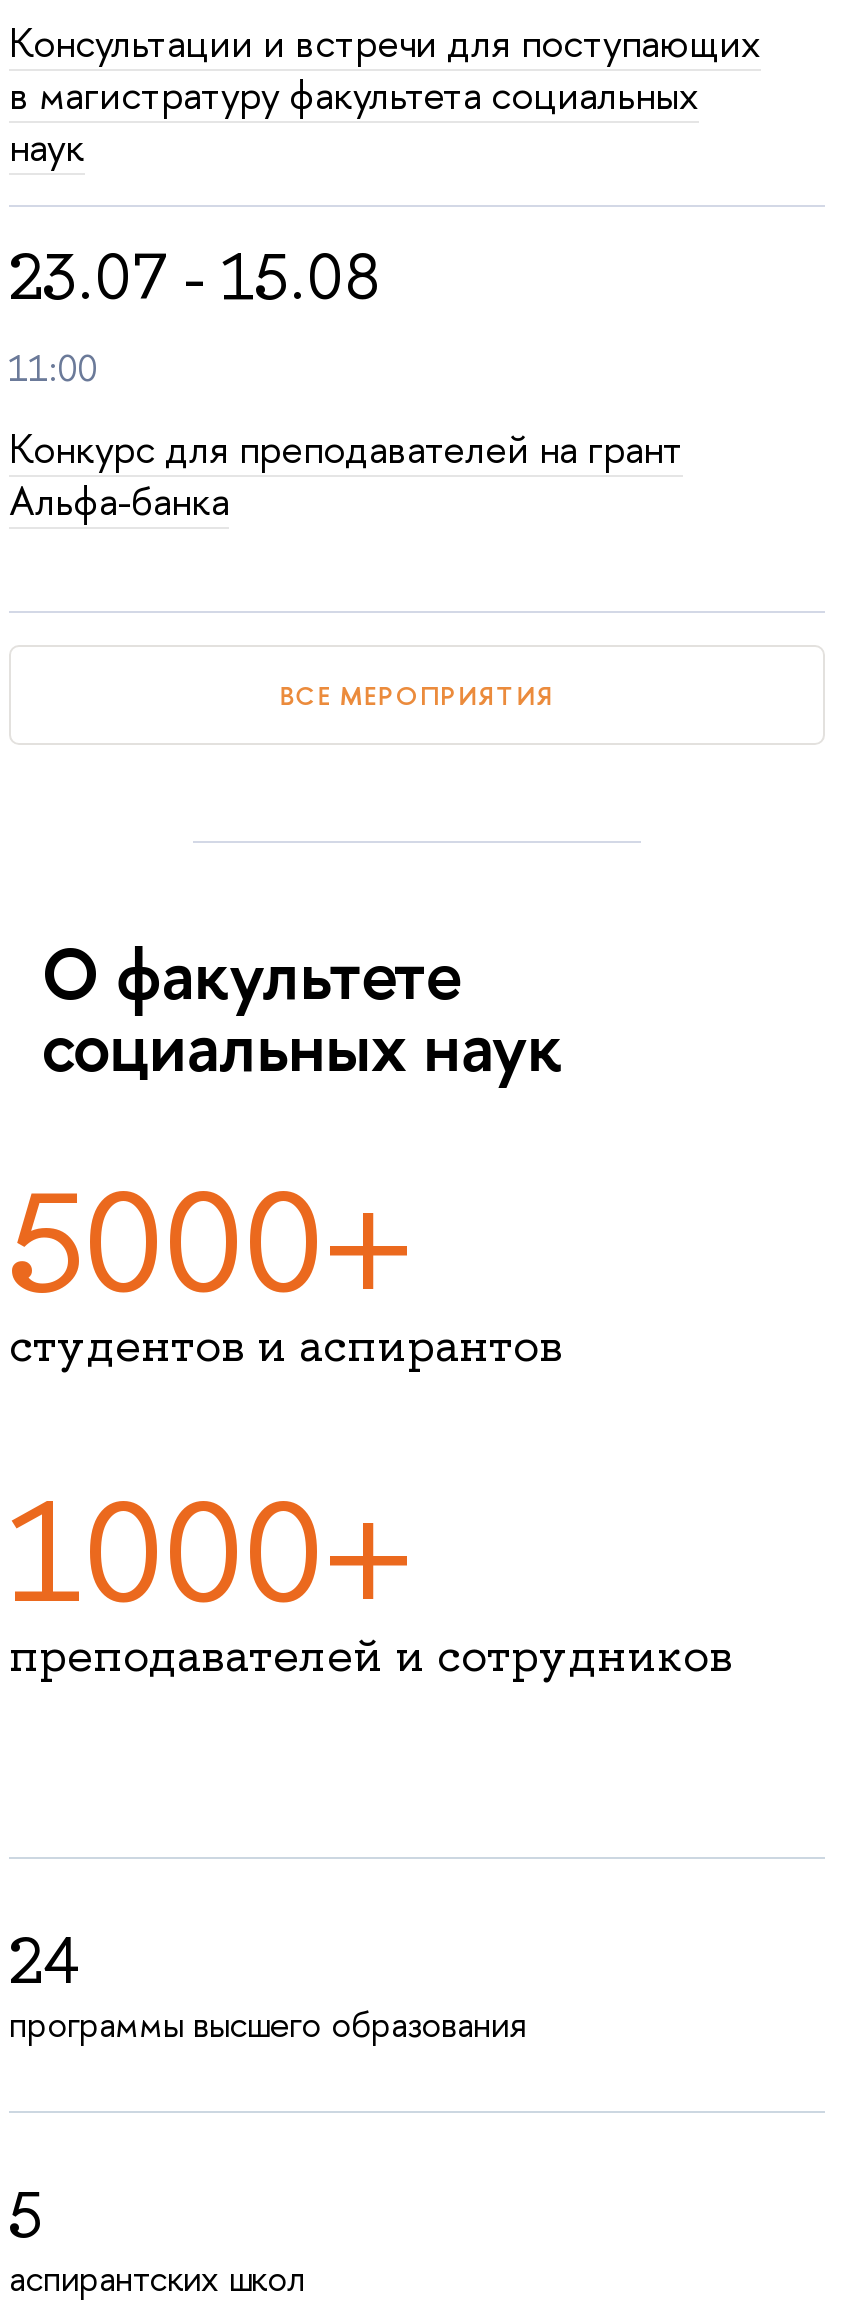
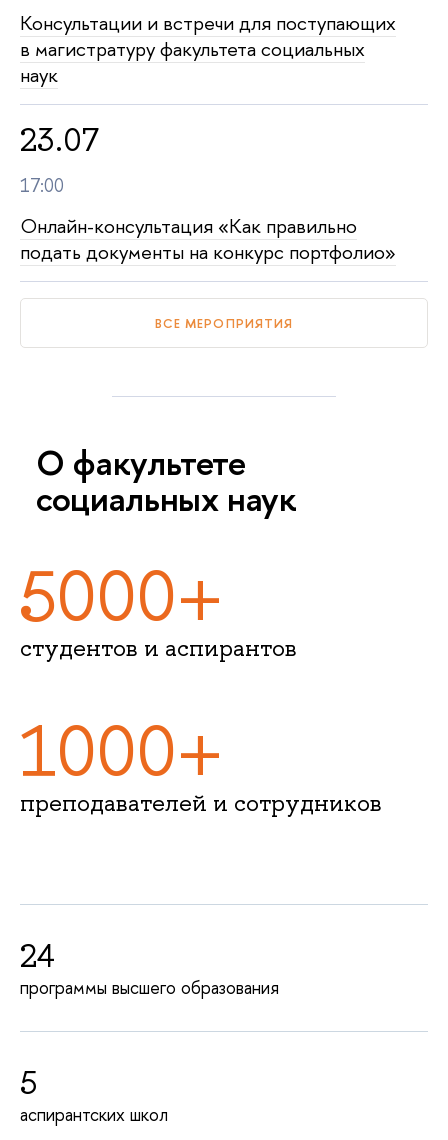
- 23.07 - 15.08
- 11:00
+ 23.07
+ 17:00

- Конкурс для преподавателей на грант
- Альфа-банка
+ Онлайн-консультация «Как правильно
+ подать документы на конкурс портфолио»
